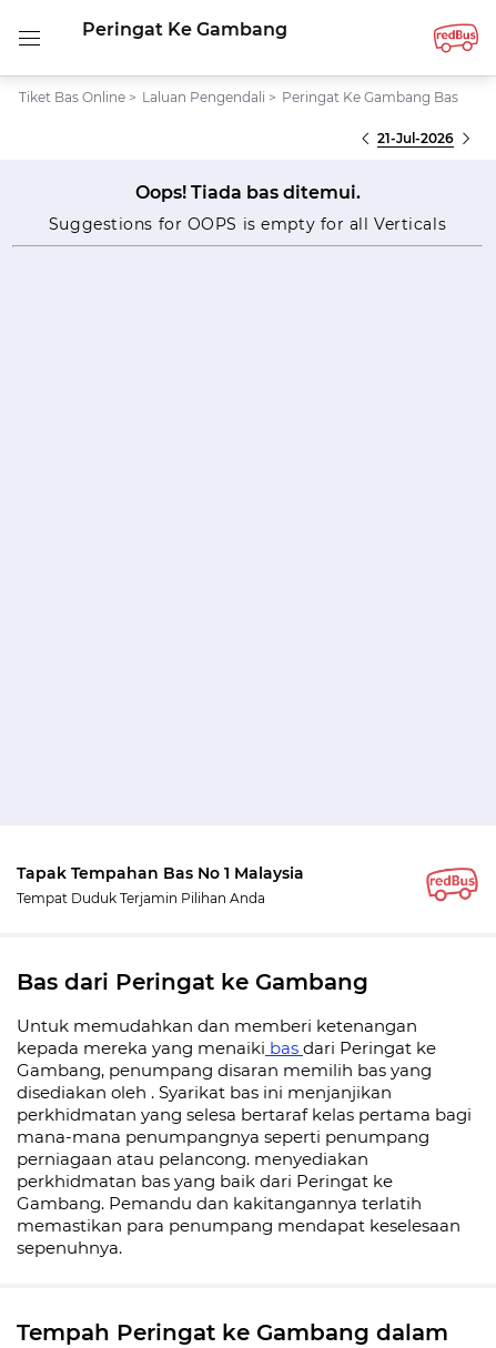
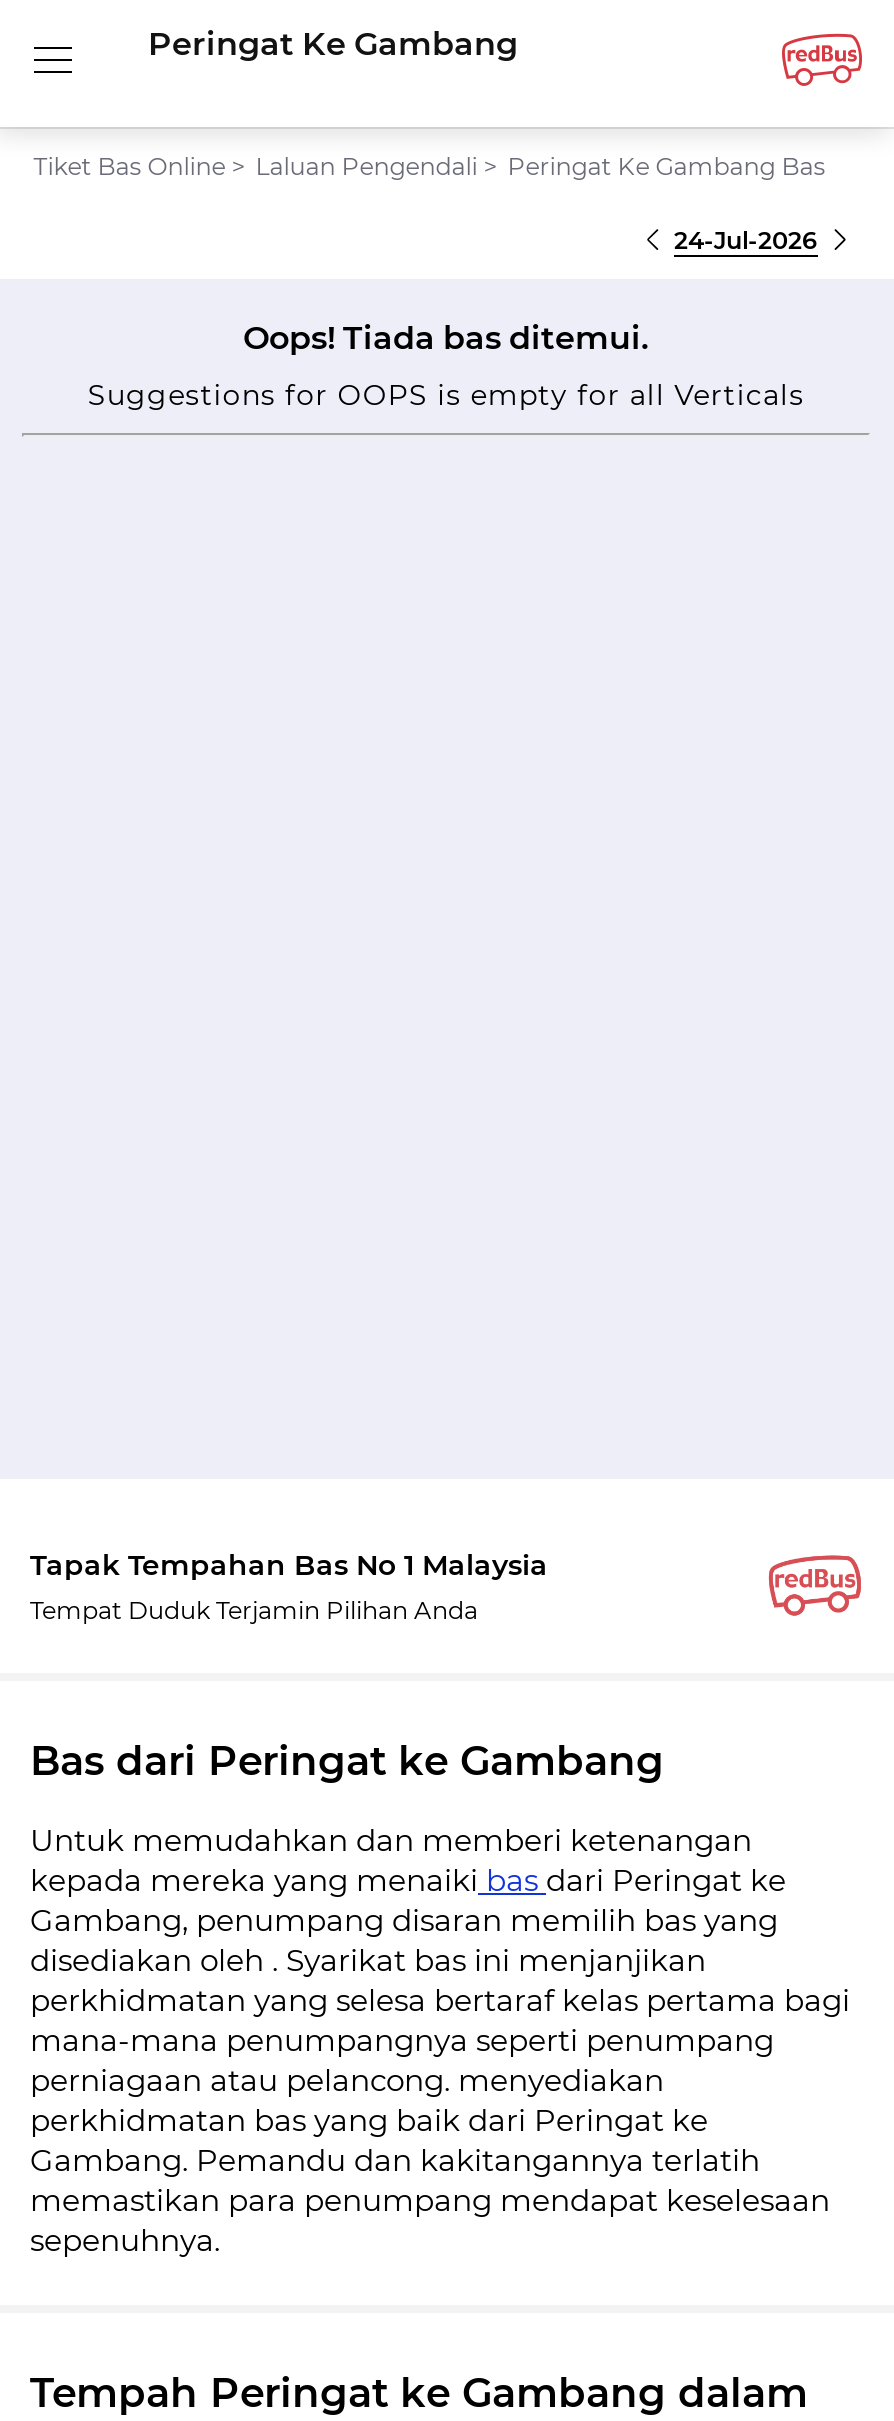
- 21-Jul-2026
+ 24-Jul-2026
